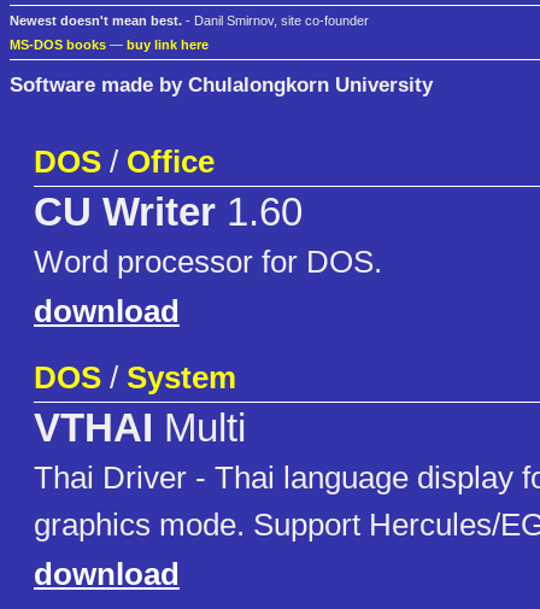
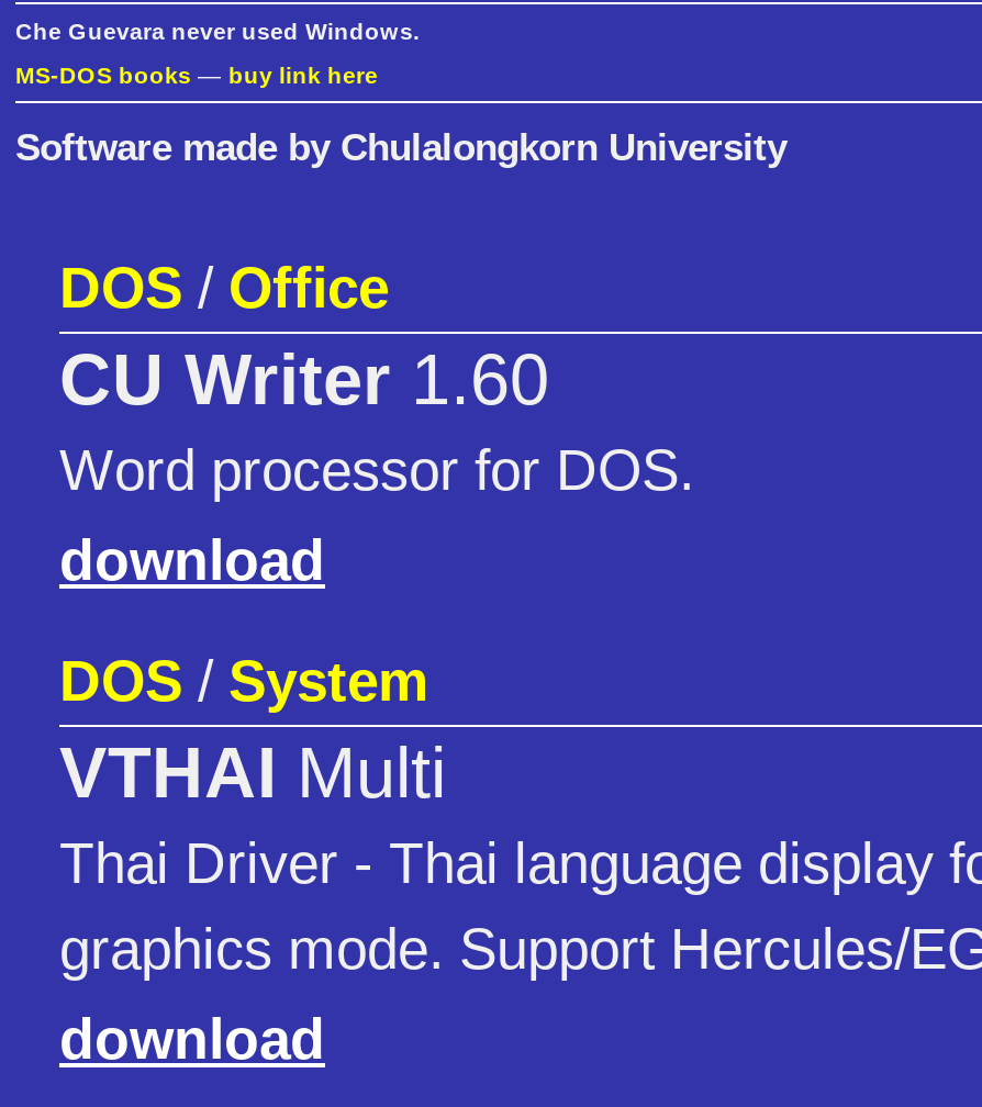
- Newest doesn't mean best. - Danil Smirnov, site co-founder
+ Che Guevara never used Windows.
